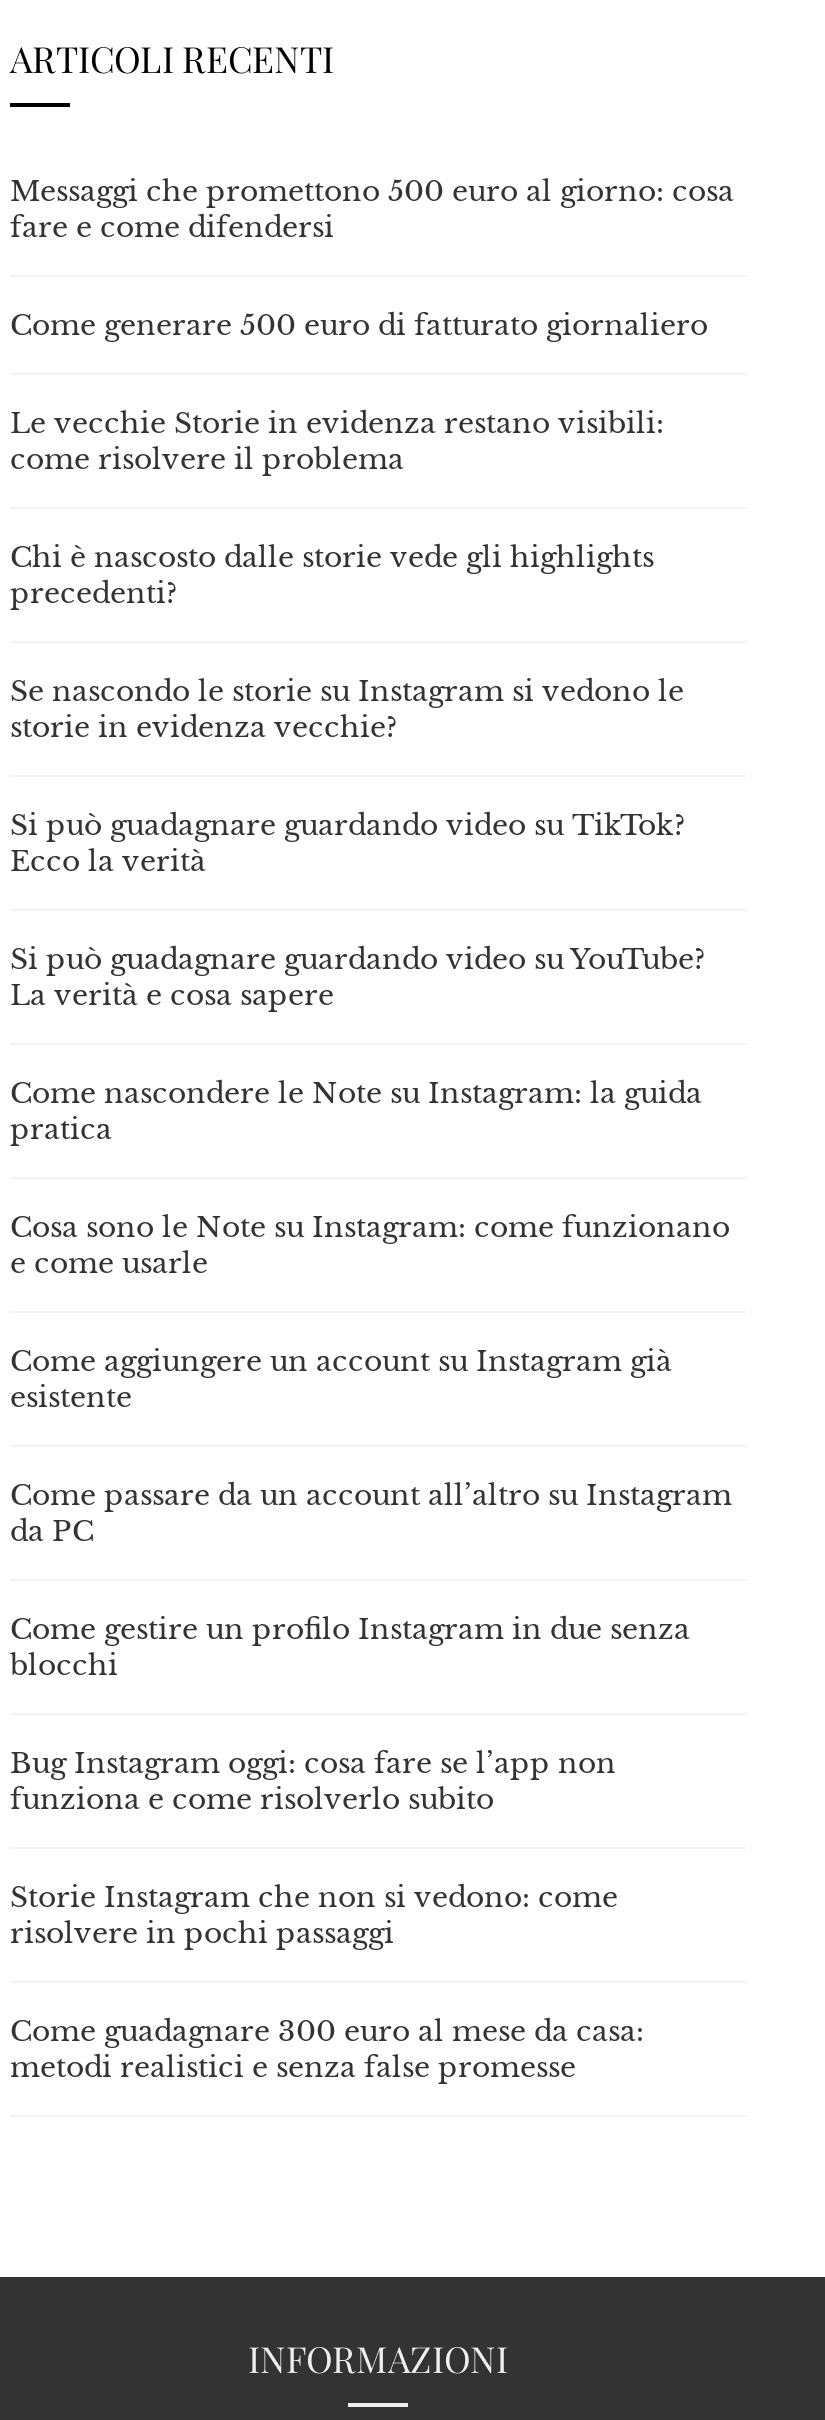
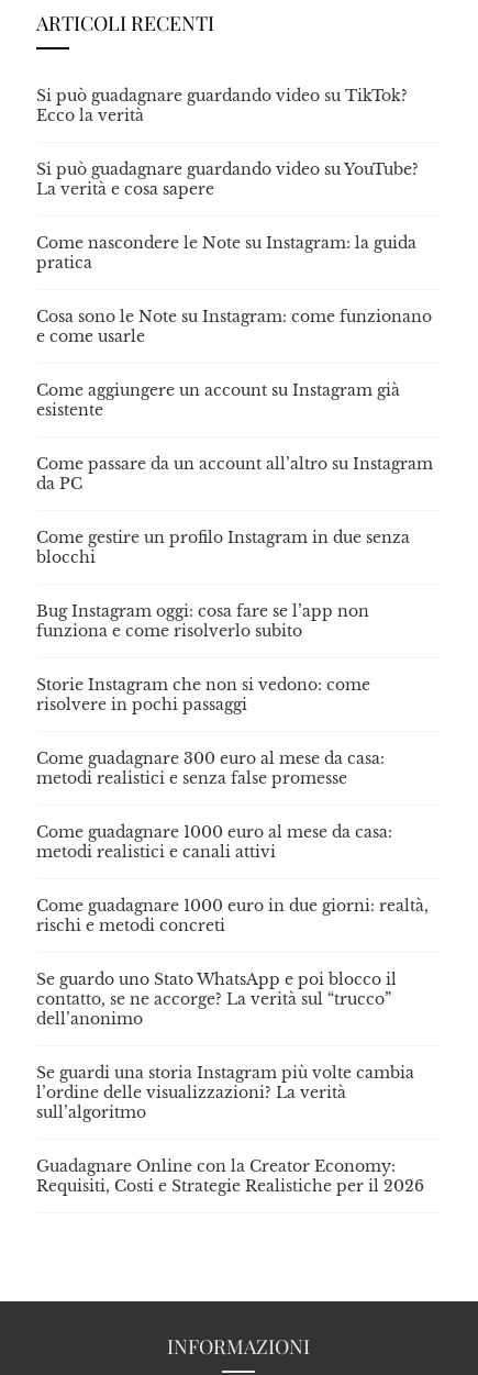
- Messaggi che promettono 500 euro al giorno: cosa
- fare e come difendersi
- Come generare 500 euro di fatturato giornaliero
- Le vecchie Storie in evidenza restano visibili:
- come risolvere il problema
- Chi è nascosto dalle storie vede gli highlights
- precedenti?
- Se nascondo le storie su Instagram si vedono le
- storie in evidenza vecchie?

moved up: Si può guadagnare guardando video su TikTok? | Ecco la verità | Si può guadagnare guardando video su YouTube? | ... | Come guadagnare 300 euro al mese da casa: | metodi realistici e senza false promesse

+ Come guadagnare 1000 euro al mese da casa:
+ metodi realistici e canali attivi
+ Come guadagnare 1000 euro in due giorni: realtà,
+ rischi e metodi concreti
+ Se guardo uno Stato WhatsApp e poi blocco il
+ contatto, se ne accorge? La verità sul “trucco”
+ dell’anonimo
+ Se guardi una storia Instagram più volte cambia
+ l’ordine delle visualizzazioni? La verità
+ sull’algoritmo
+ Guadagnare Online con la Creator Economy:
+ Requisiti, Costi e Strategie Realistiche per il 2026
